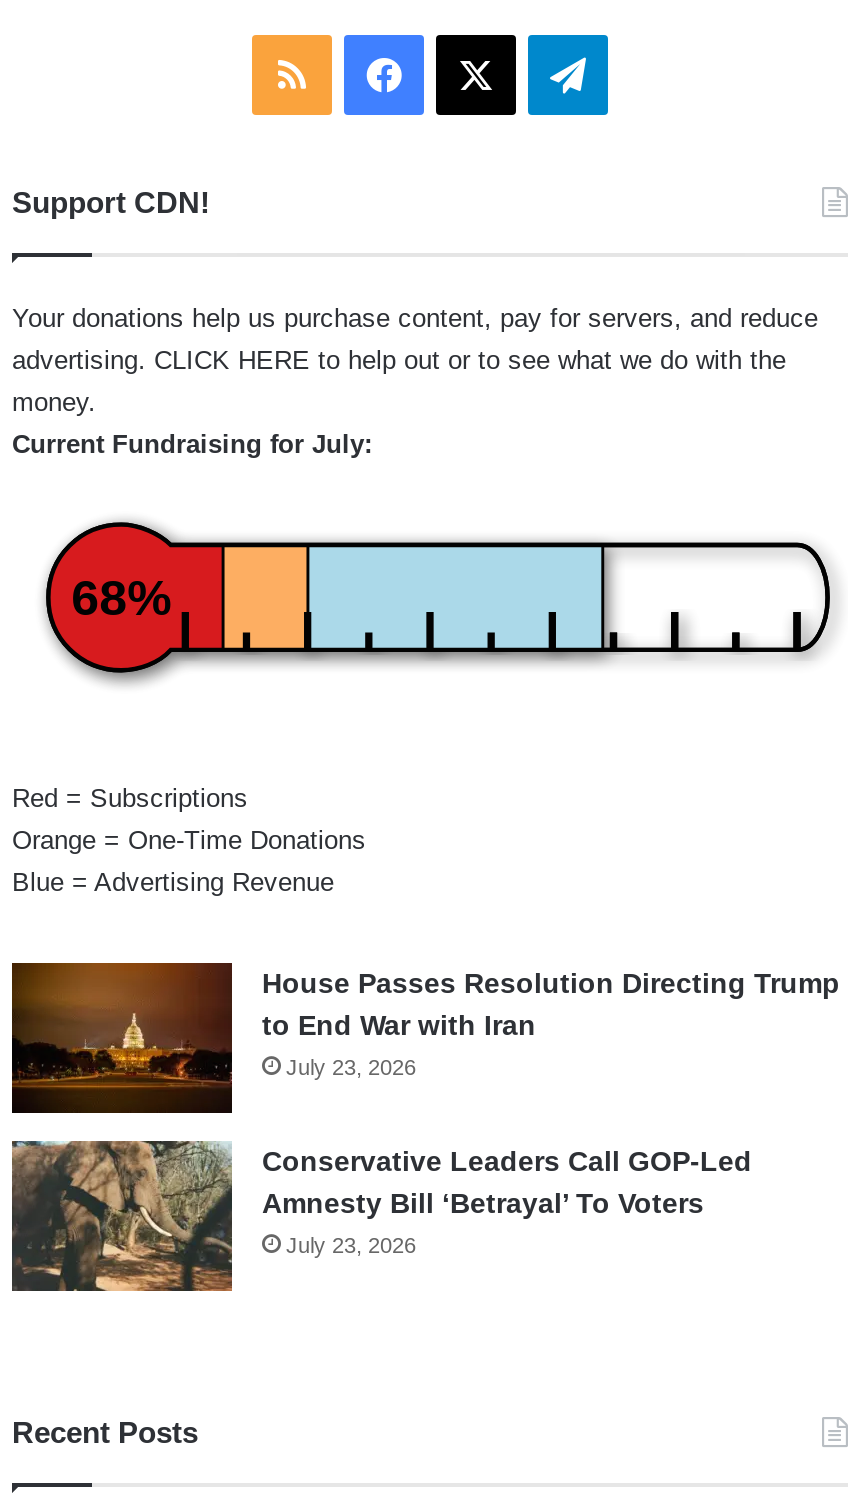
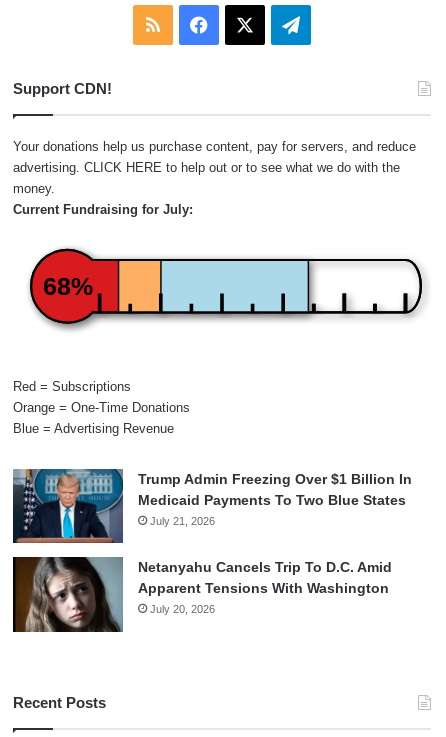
- [image]
- House Passes Resolution Directing Trump
- to End War with Iran
- July 23, 2026
+ [image]
+ Trump Admin Freezing Over $1 Billion In
+ Medicaid Payments To Two Blue States
+ July 21, 2026

- [image]
- Conservative Leaders Call GOP-Led
- Amnesty Bill ‘Betrayal’ To Voters
- July 23, 2026
+ [image]
+ Netanyahu Cancels Trip To D.C. Amid
+ Apparent Tensions With Washington
+ July 20, 2026
